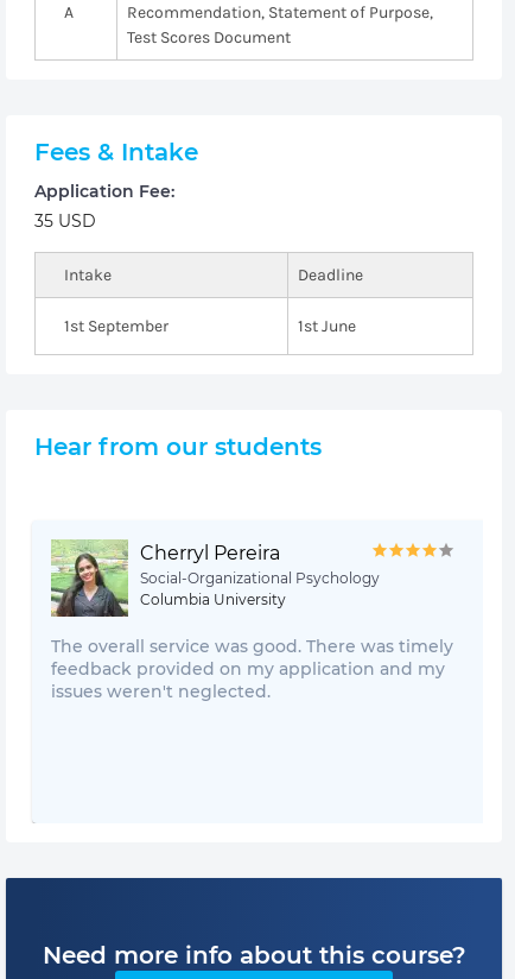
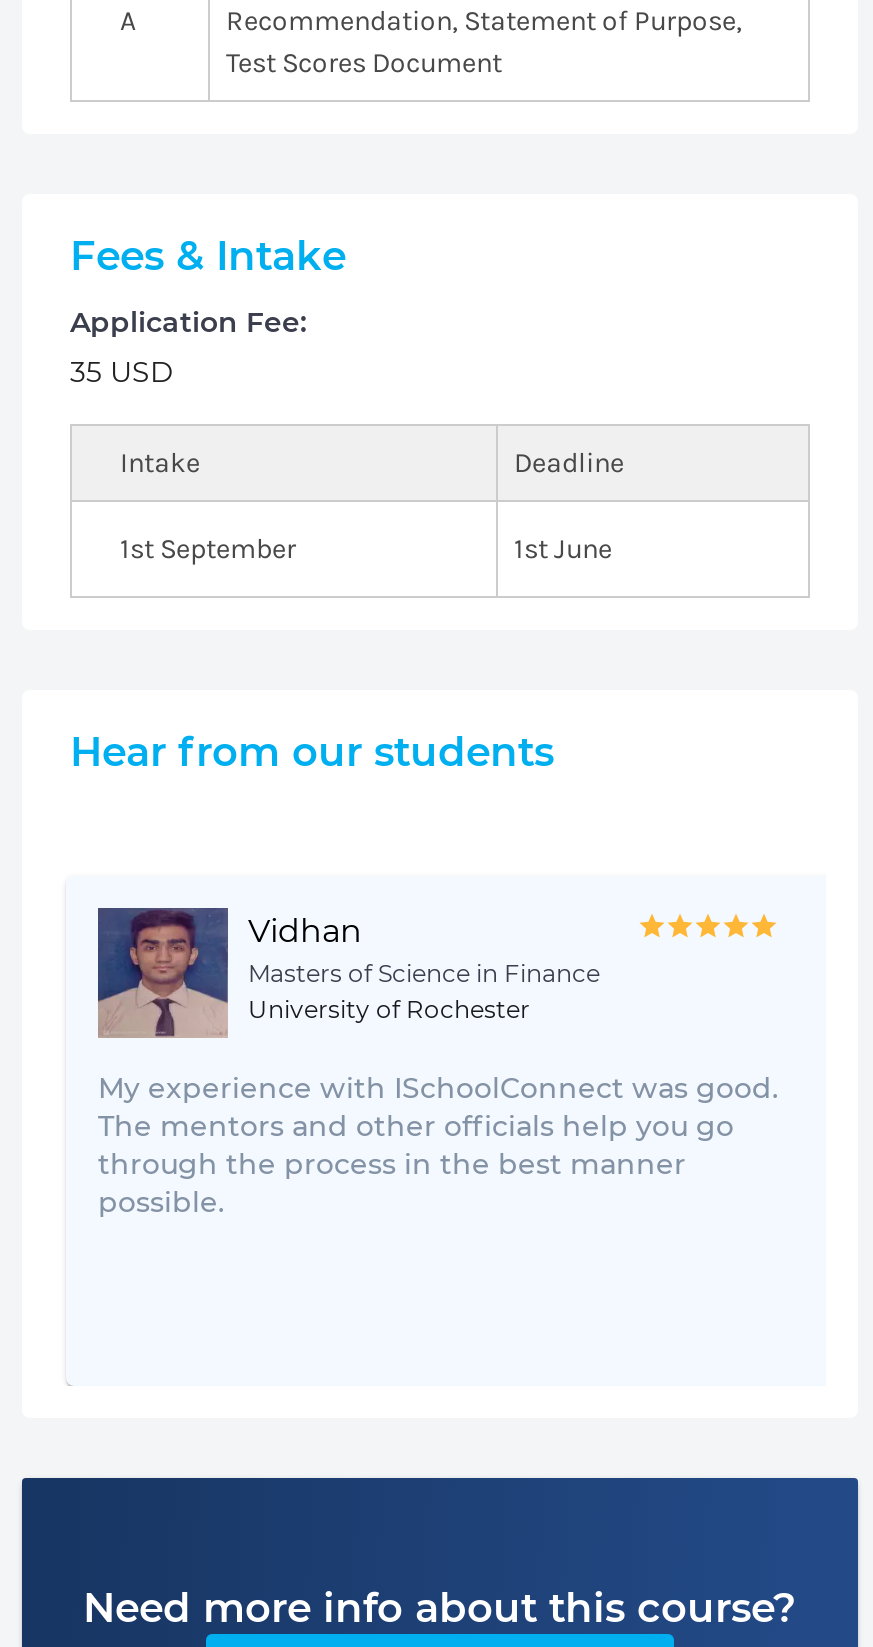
- [image]
- Cherryl Pereira
- Social-Organizational Psychology
- Columbia University
+ [image]
+ Vidhan
+ Masters of Science in Finance
+ University of Rochester

- The overall service was good. There was timely
- feedback provided on my application and my
- issues weren't neglected.
+ My experience with ISchoolConnect was good.
+ The mentors and other officials help you go
+ through the process in the best manner
+ possible.
